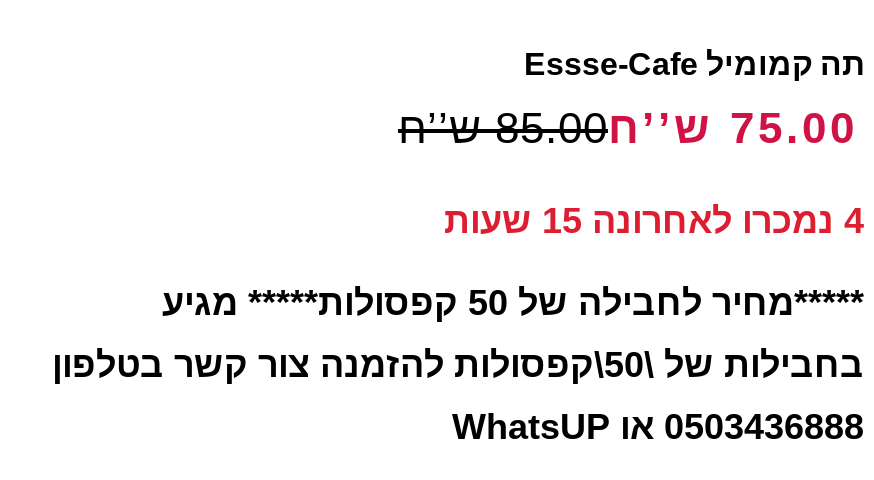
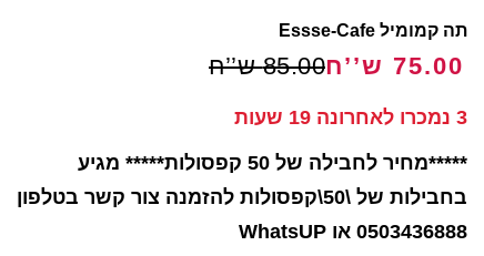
- 4 נמכרו לאחרונה 15 שעות
+ 3 נמכרו לאחרונה 19 שעות
